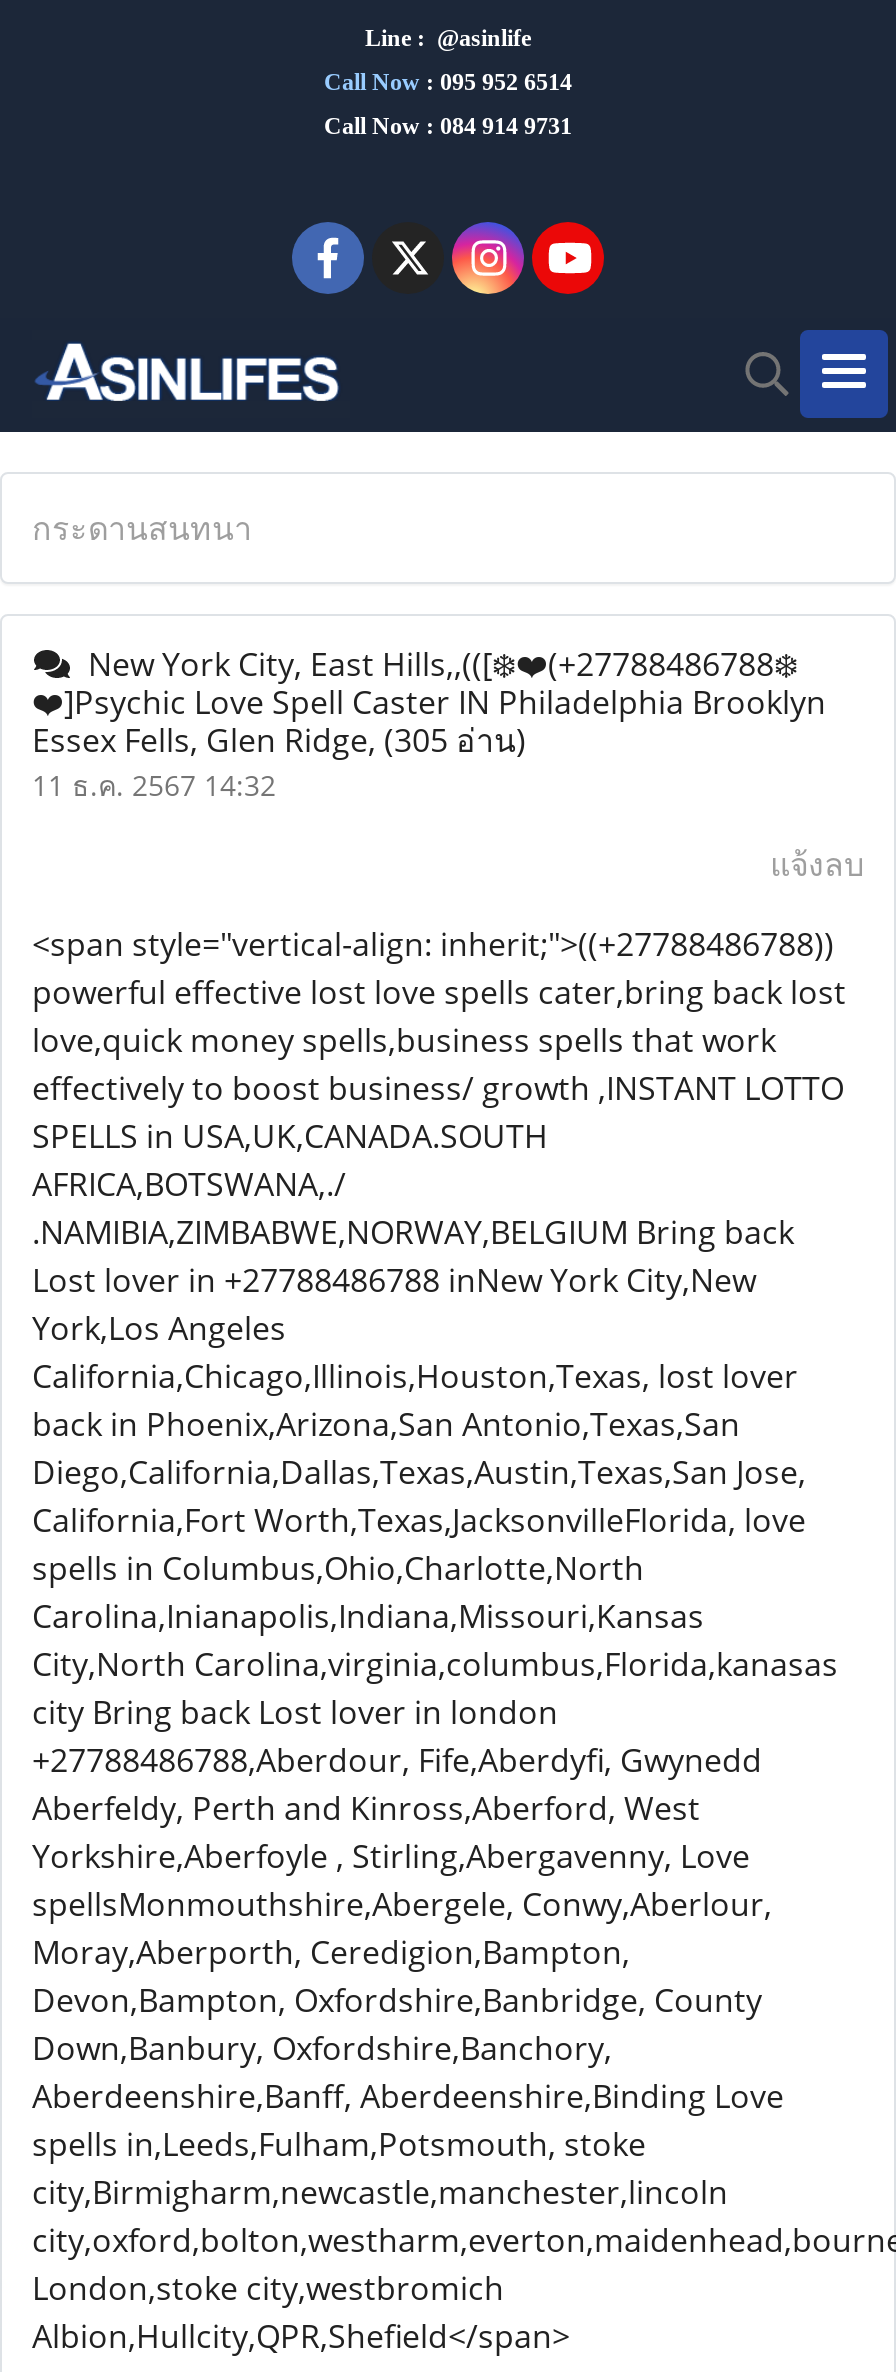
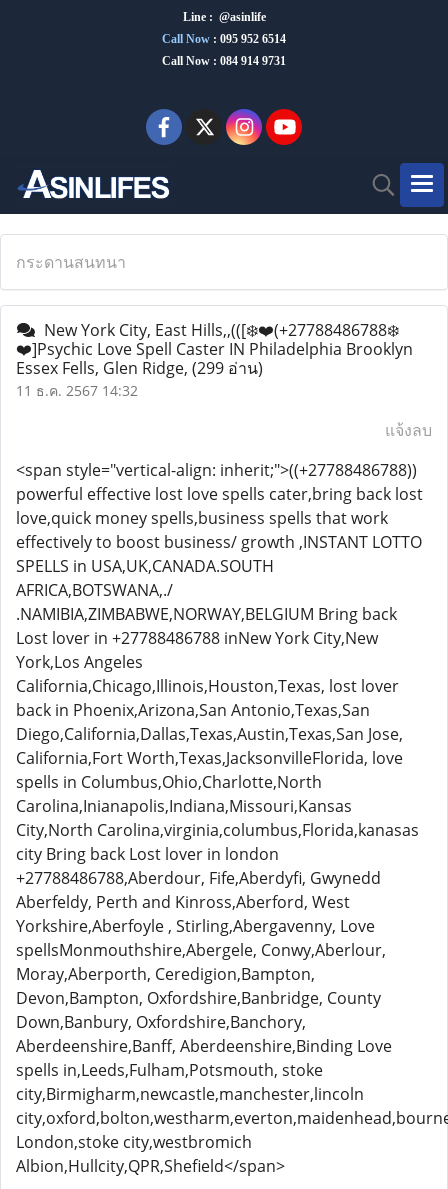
- Essex Fells, Glen Ridge, (305 อ่าน)
+ Essex Fells, Glen Ridge, (299 อ่าน)
